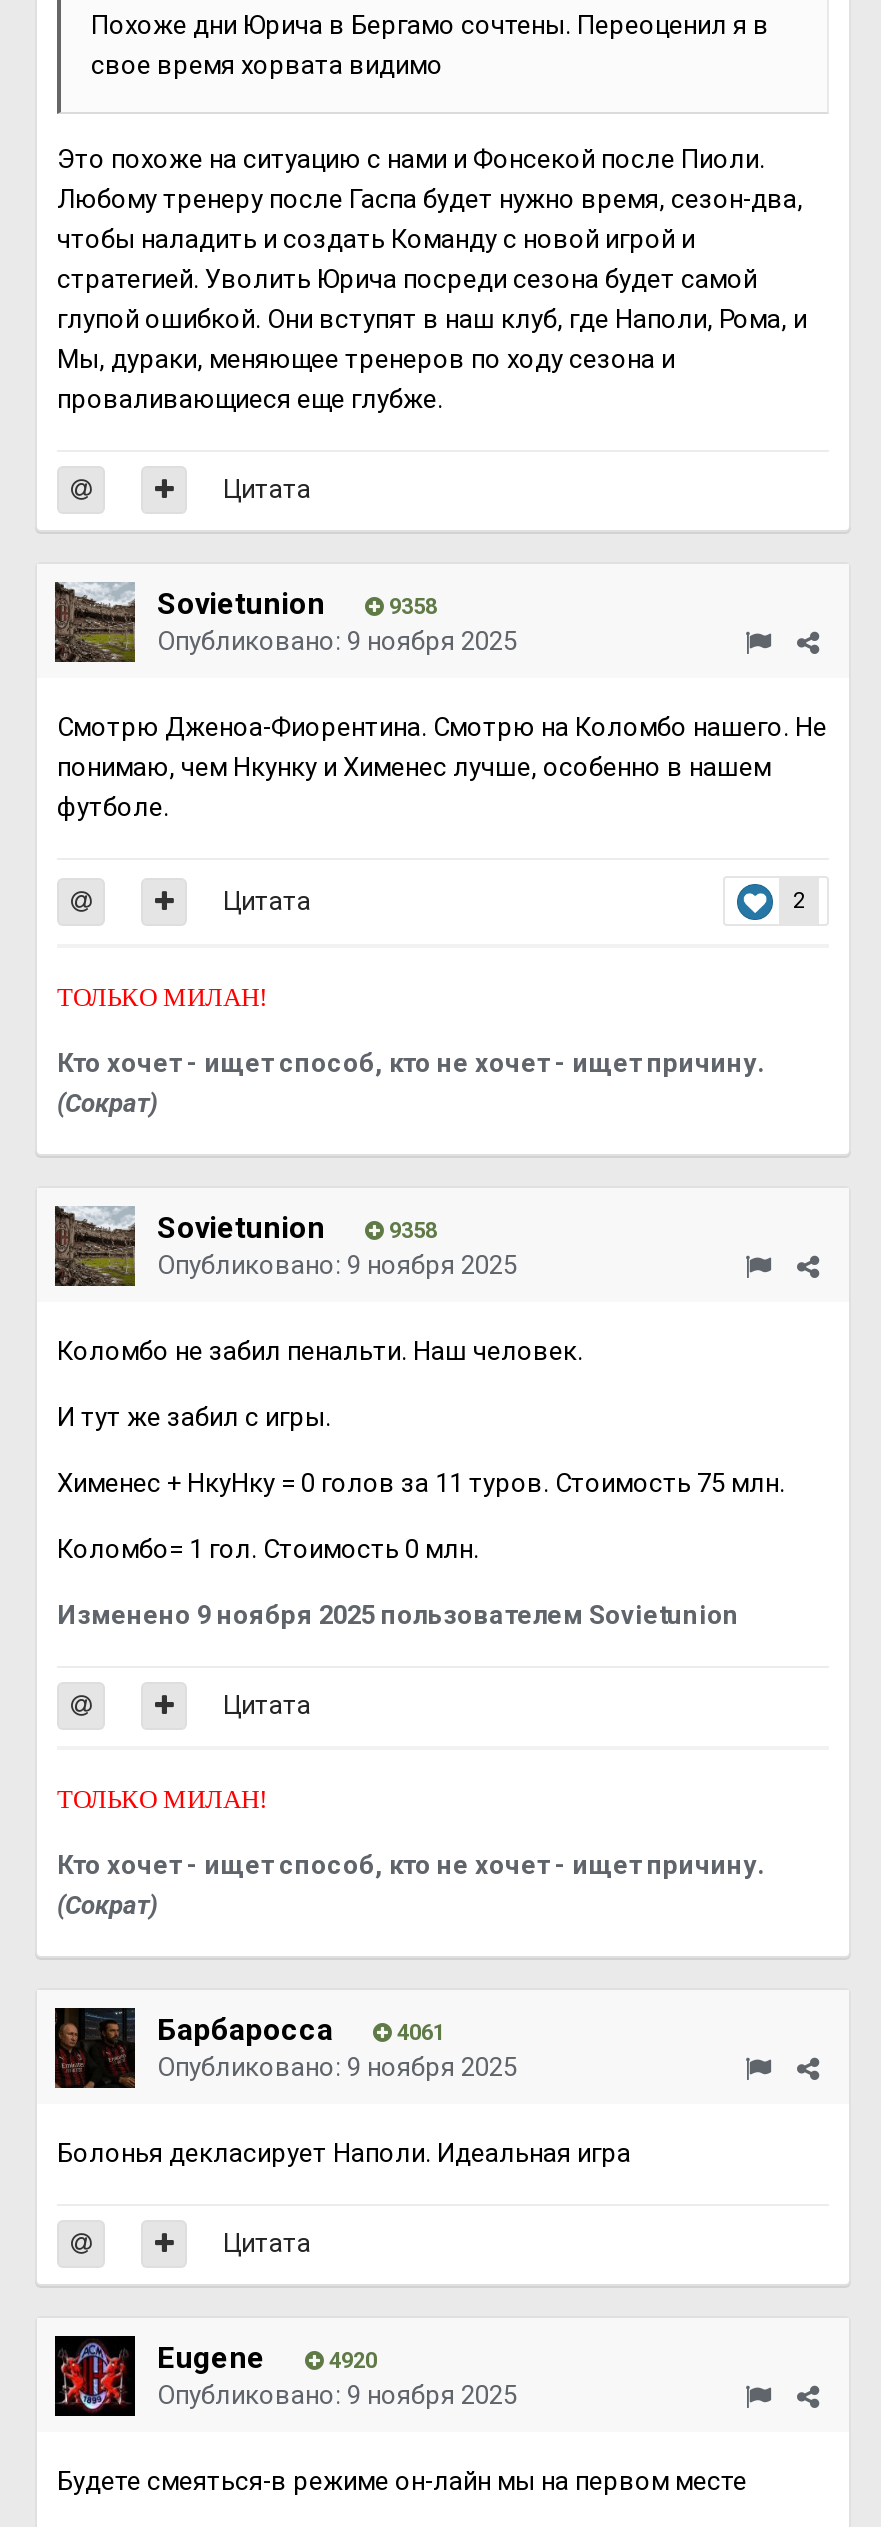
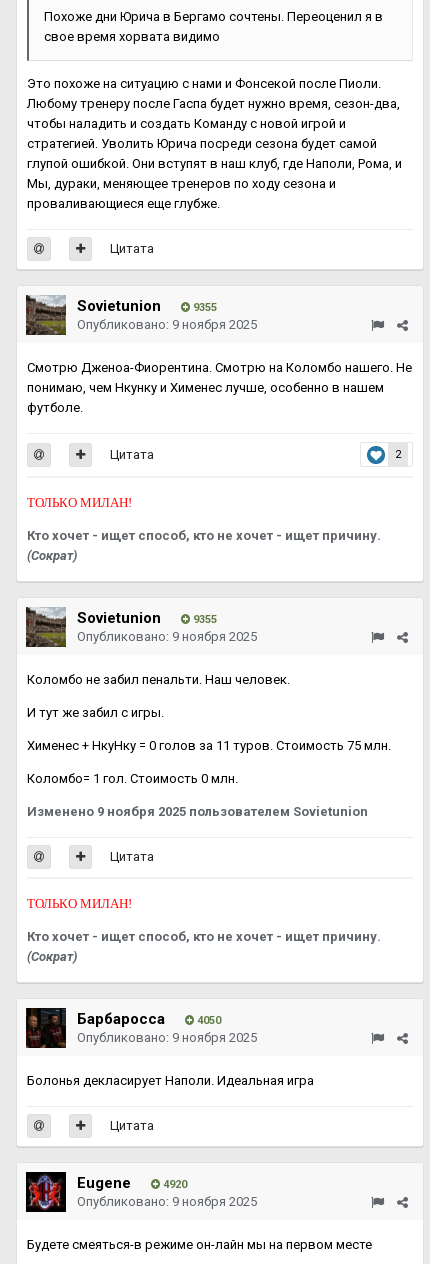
- 9358
+ 9355

- 9358
+ 9355

- 4061
+ 4050
